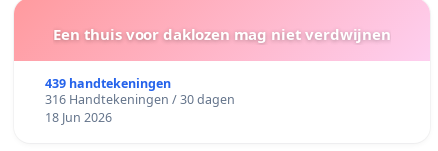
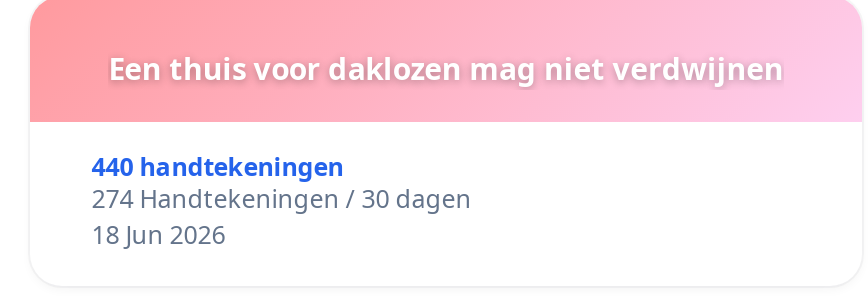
- 439 handtekeningen
+ 440 handtekeningen

- 316 Handtekeningen / 30 dagen
+ 274 Handtekeningen / 30 dagen
